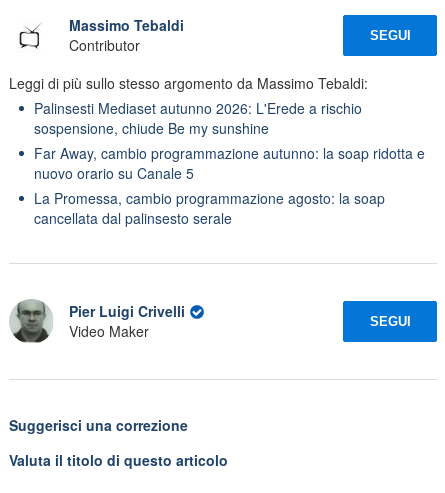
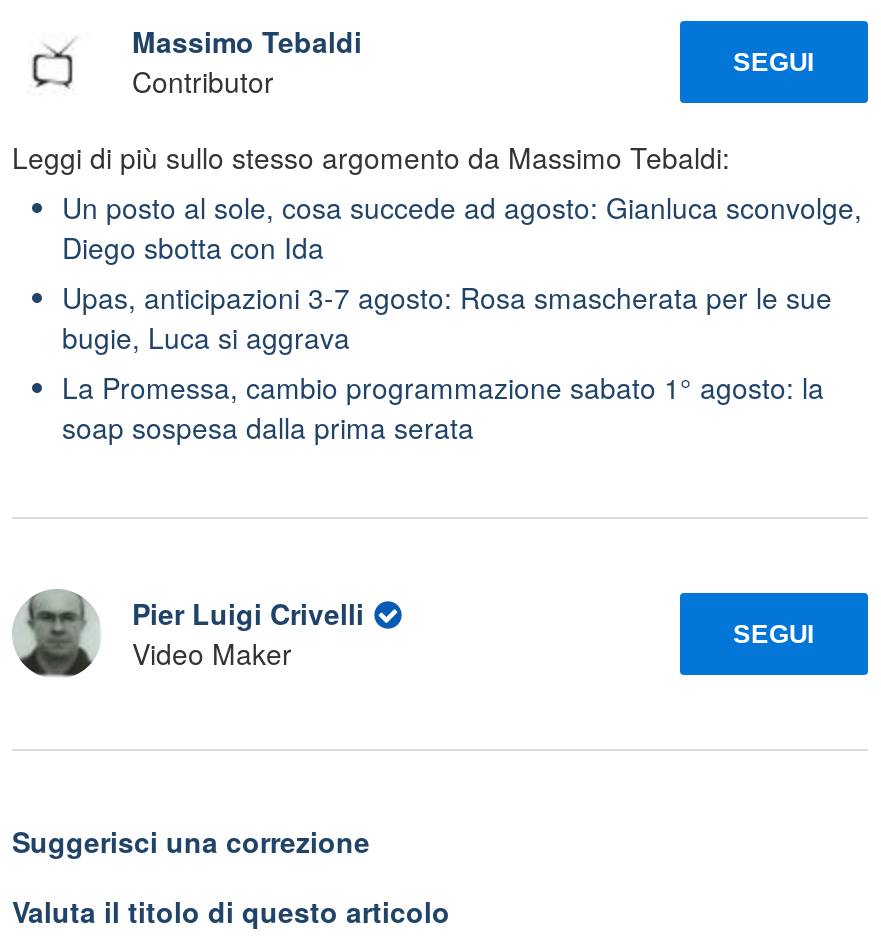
- Palinsesti Mediaset autunno 2026: L'Erede a rischio
- sospensione, chiude Be my sunshine
- Far Away, cambio programmazione autunno: la soap ridotta e
- nuovo orario su Canale 5
- La Promessa, cambio programmazione agosto: la soap
- cancellata dal palinsesto serale
+ Un posto al sole, cosa succede ad agosto: Gianluca sconvolge,
+ Diego sbotta con Ida
+ Upas, anticipazioni 3-7 agosto: Rosa smascherata per le sue
+ bugie, Luca si aggrava
+ La Promessa, cambio programmazione sabato 1° agosto: la
+ soap sospesa dalla prima serata
